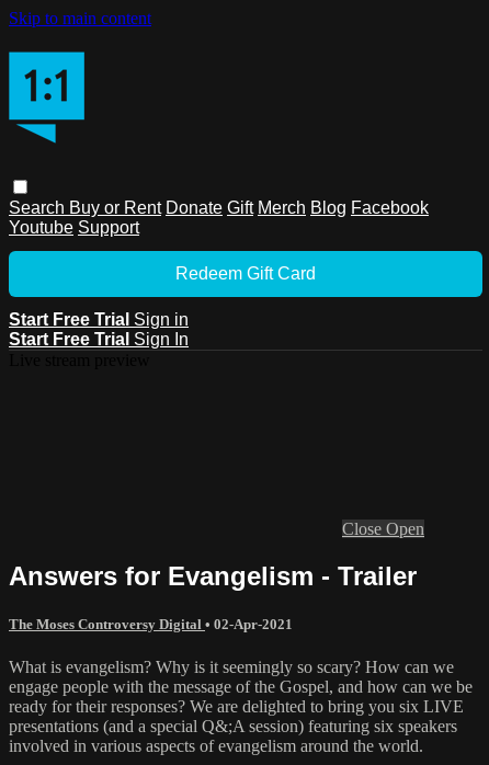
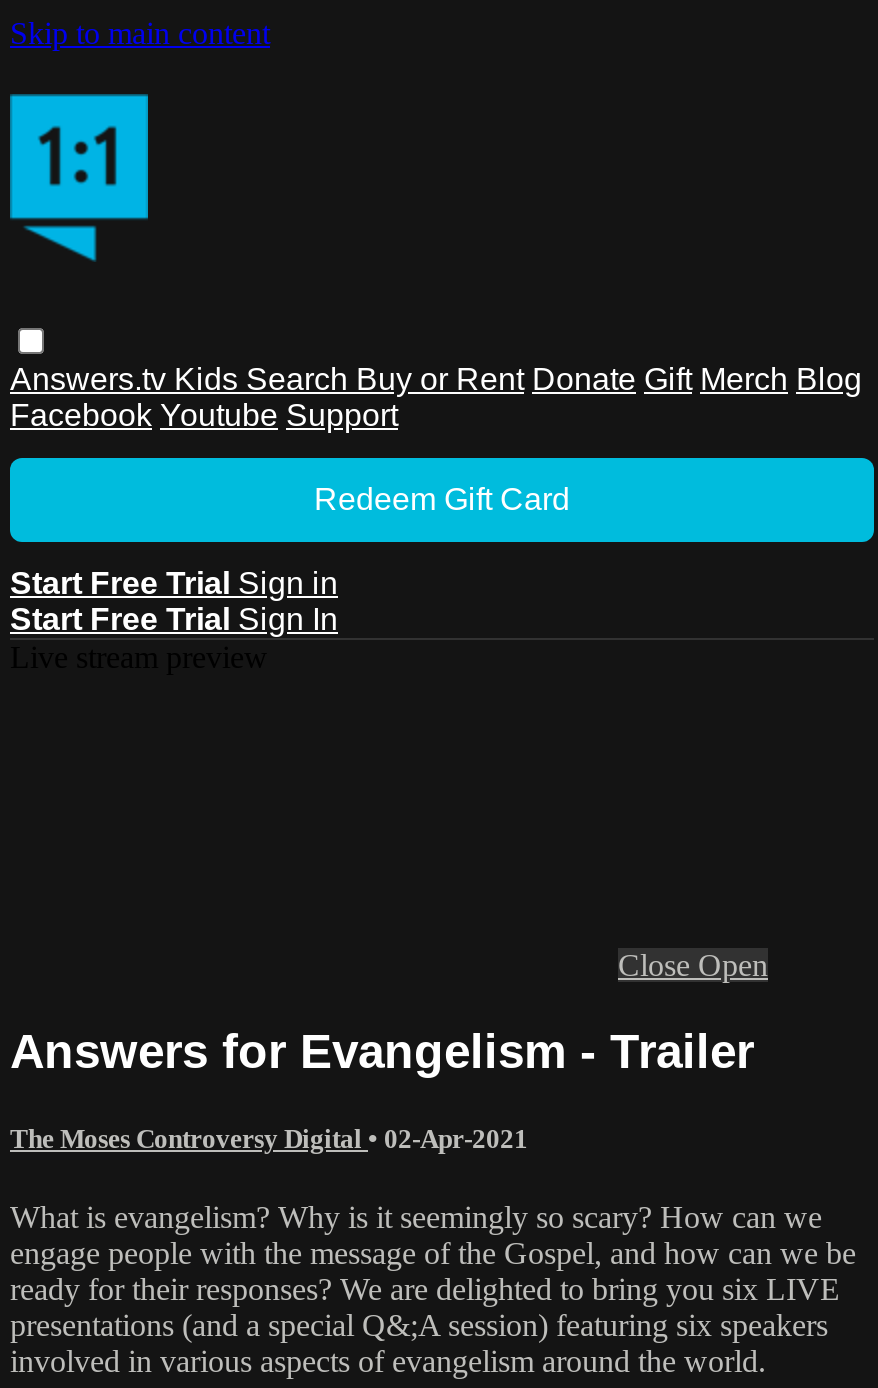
- Search Buy or Rent Donate Gift Merch Blog Facebook
- Youtube Support
+ Answers.tv Kids Search Buy or Rent Donate Gift Merch Blog
+ Facebook Youtube Support
